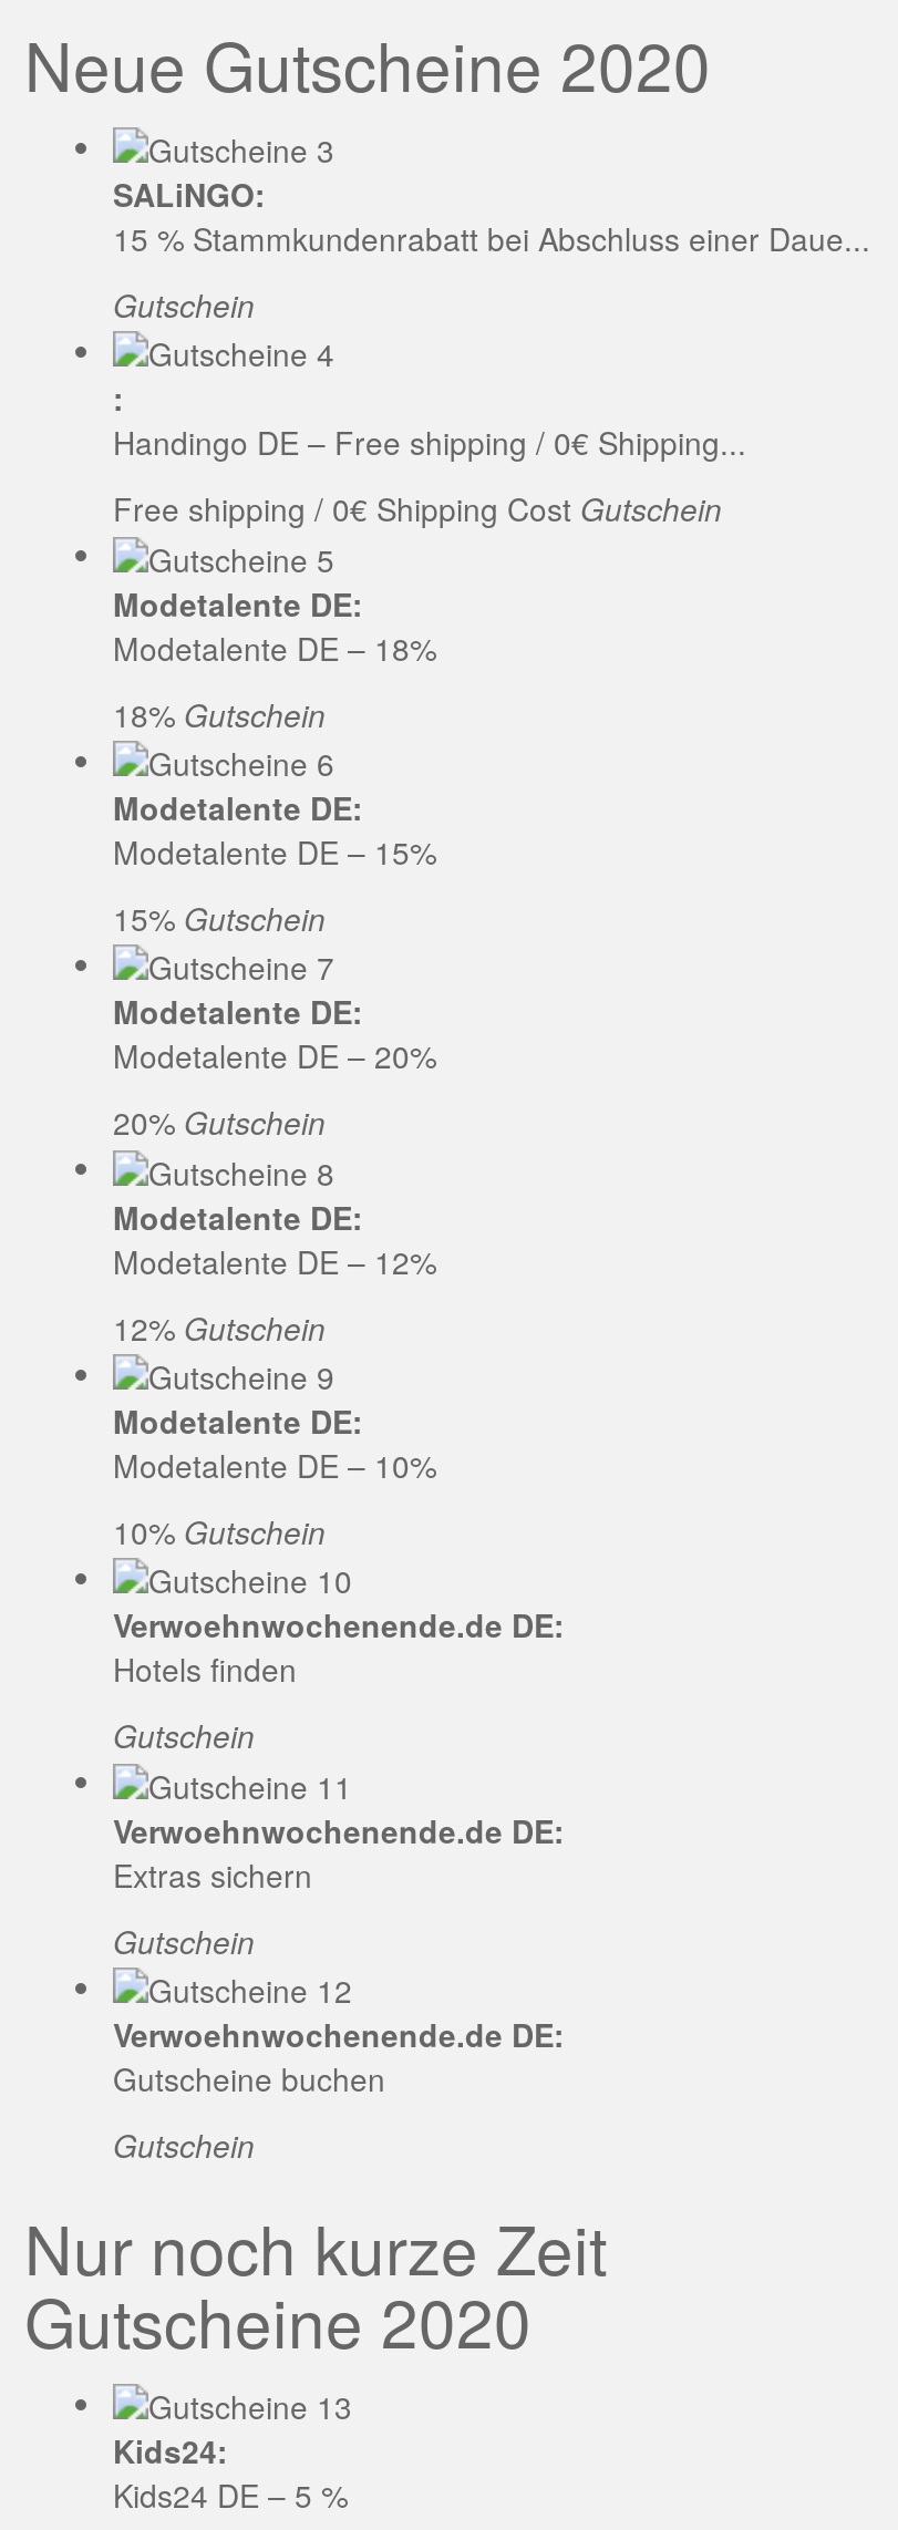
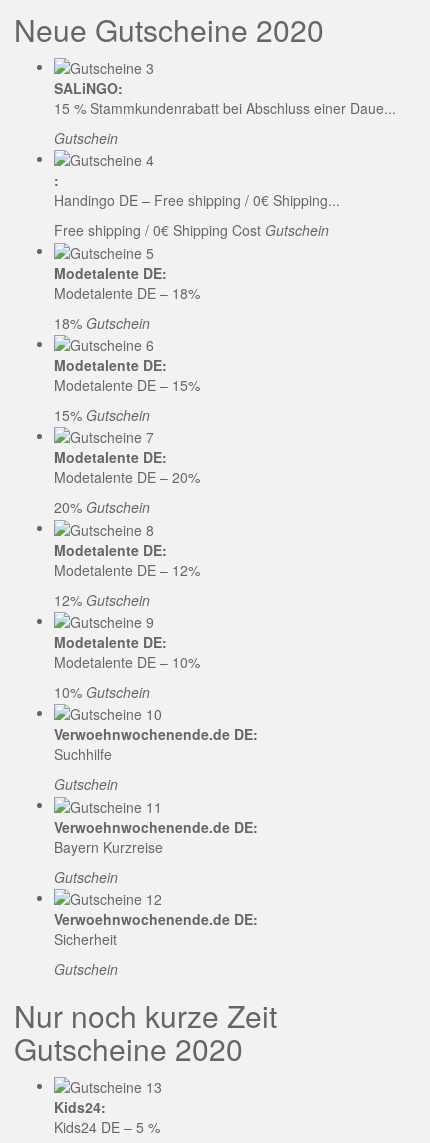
- Hotels finden
+ Suchhilfe

- Extras sichern
+ Bayern Kurzreise

- Gutscheine buchen
+ Sicherheit
